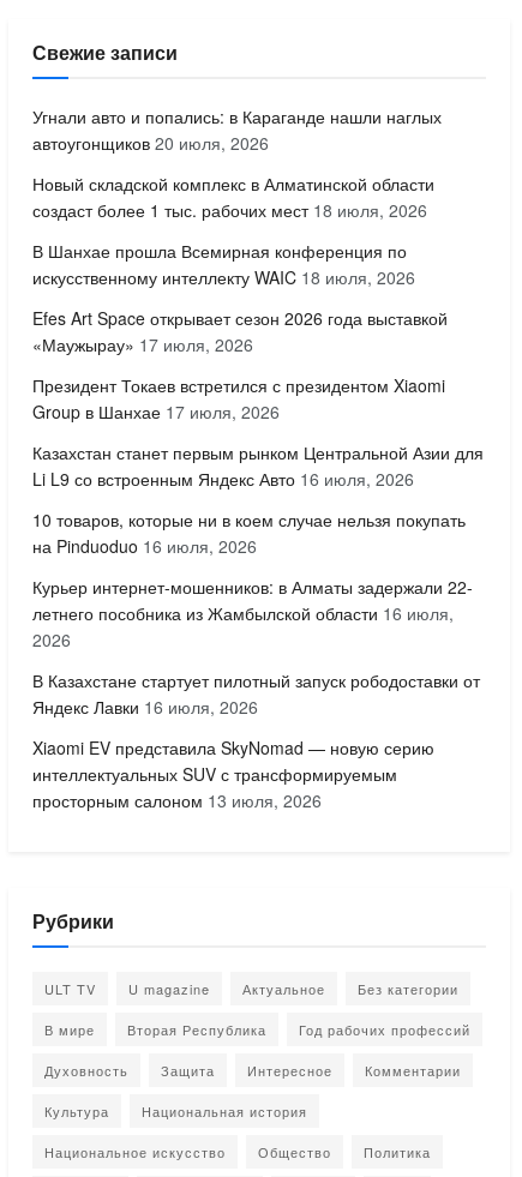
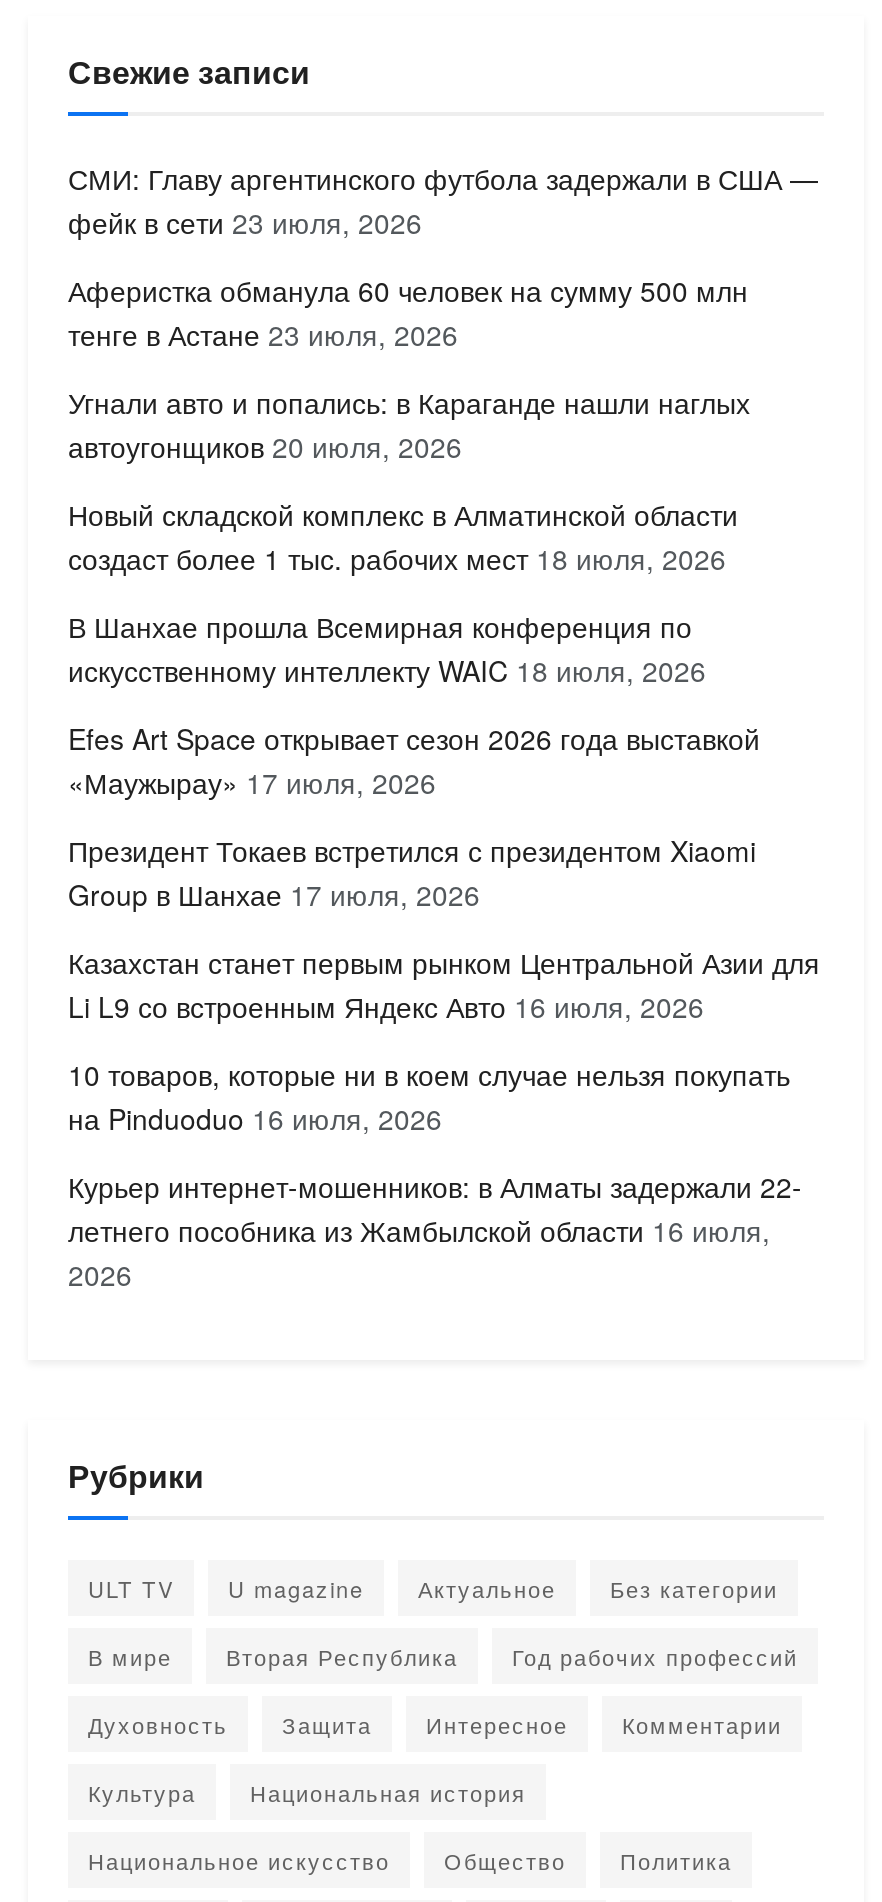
+ СМИ: Главу аргентинского футбола задержали в США —
+ фейк в сети 23 июля, 2026
+ Аферистка обманула 60 человек на сумму 500 млн
+ тенге в Астане 23 июля, 2026

moved down: Угнали авто и попались: в Караганде нашли наглых | автоугонщиков 20 июля, 2026 | Новый складской комплекс в Алматинской области | ... | летнего пособника из Жамбылской области 16 июля, | 2026

- В Казахстане стартует пилотный запуск рободоставки от
- Яндекс Лавки 16 июля, 2026
- Xiaomi EV представила SkyNomad — новую серию
- интеллектуальных SUV с трансформируемым
- просторным салоном 13 июля, 2026
